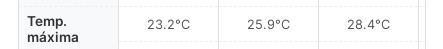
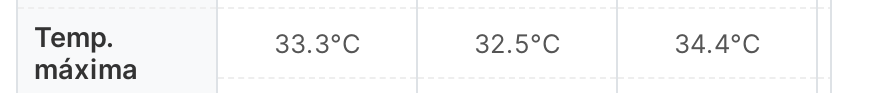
- 23.2°C
+ 33.3°C

- 25.9°C
+ 32.5°C

- 28.4°C
+ 34.4°C
